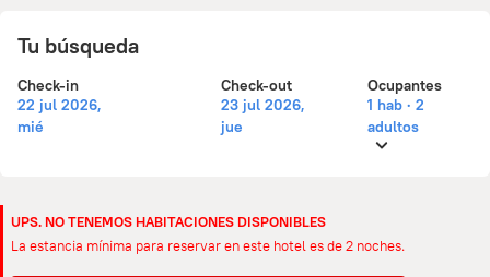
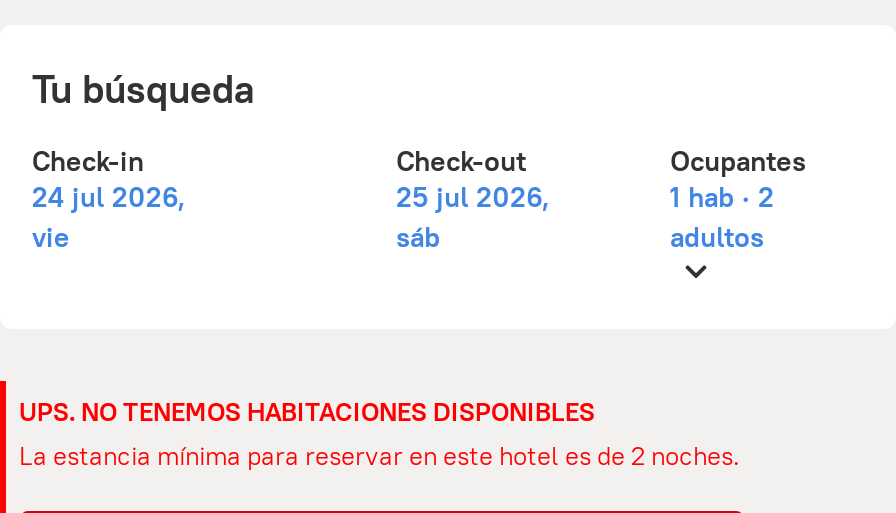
- 22 jul 2026,
- mié
+ 24 jul 2026,
+ vie

- 23 jul 2026,
- jue
+ 25 jul 2026,
+ sáb
